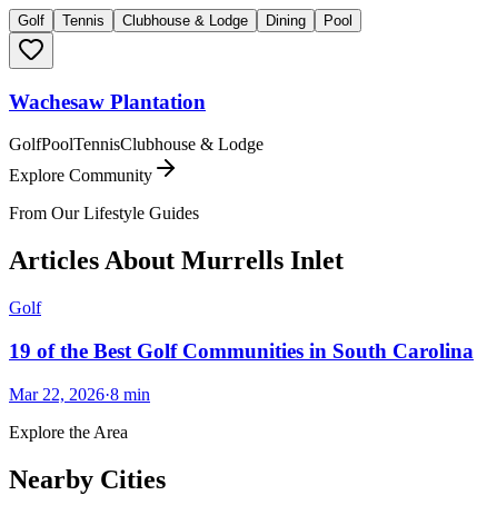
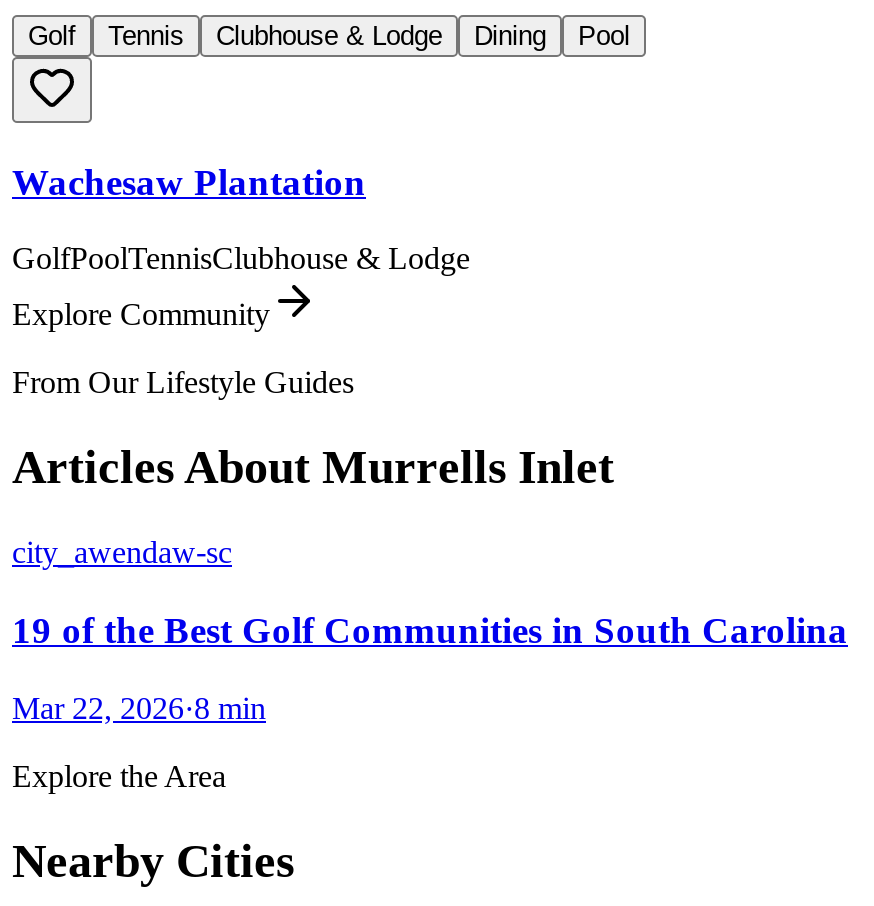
- Golf
+ city_awendaw-sc
